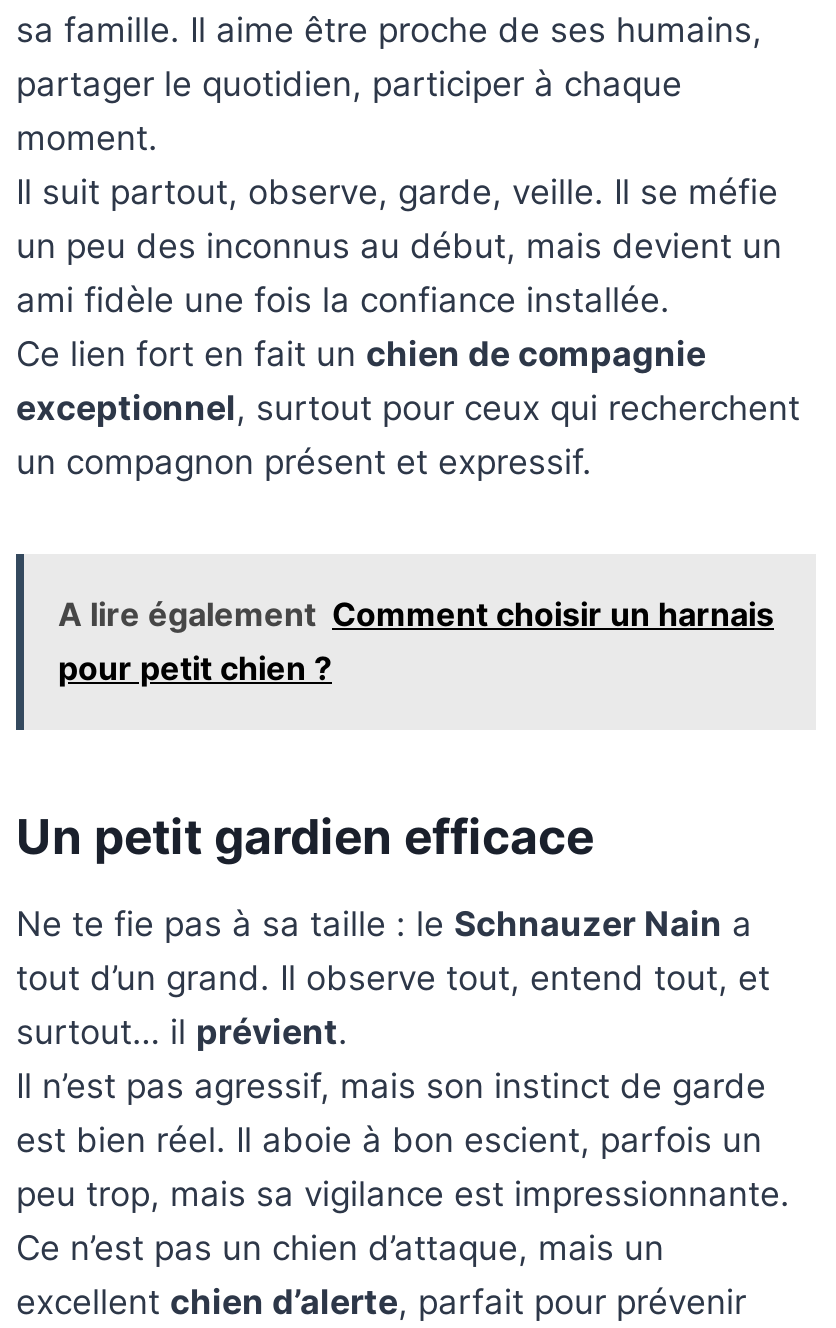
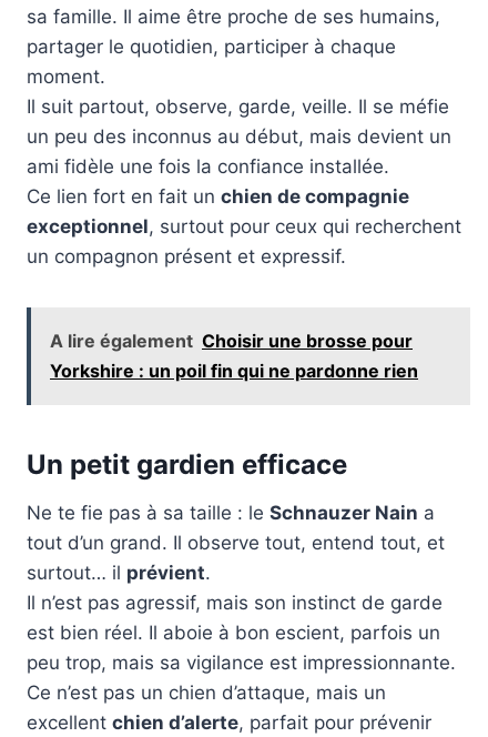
- A lire également Comment choisir un harnais
- pour petit chien ?
+ A lire également Choisir une brosse pour
+ Yorkshire : un poil fin qui ne pardonne rien
